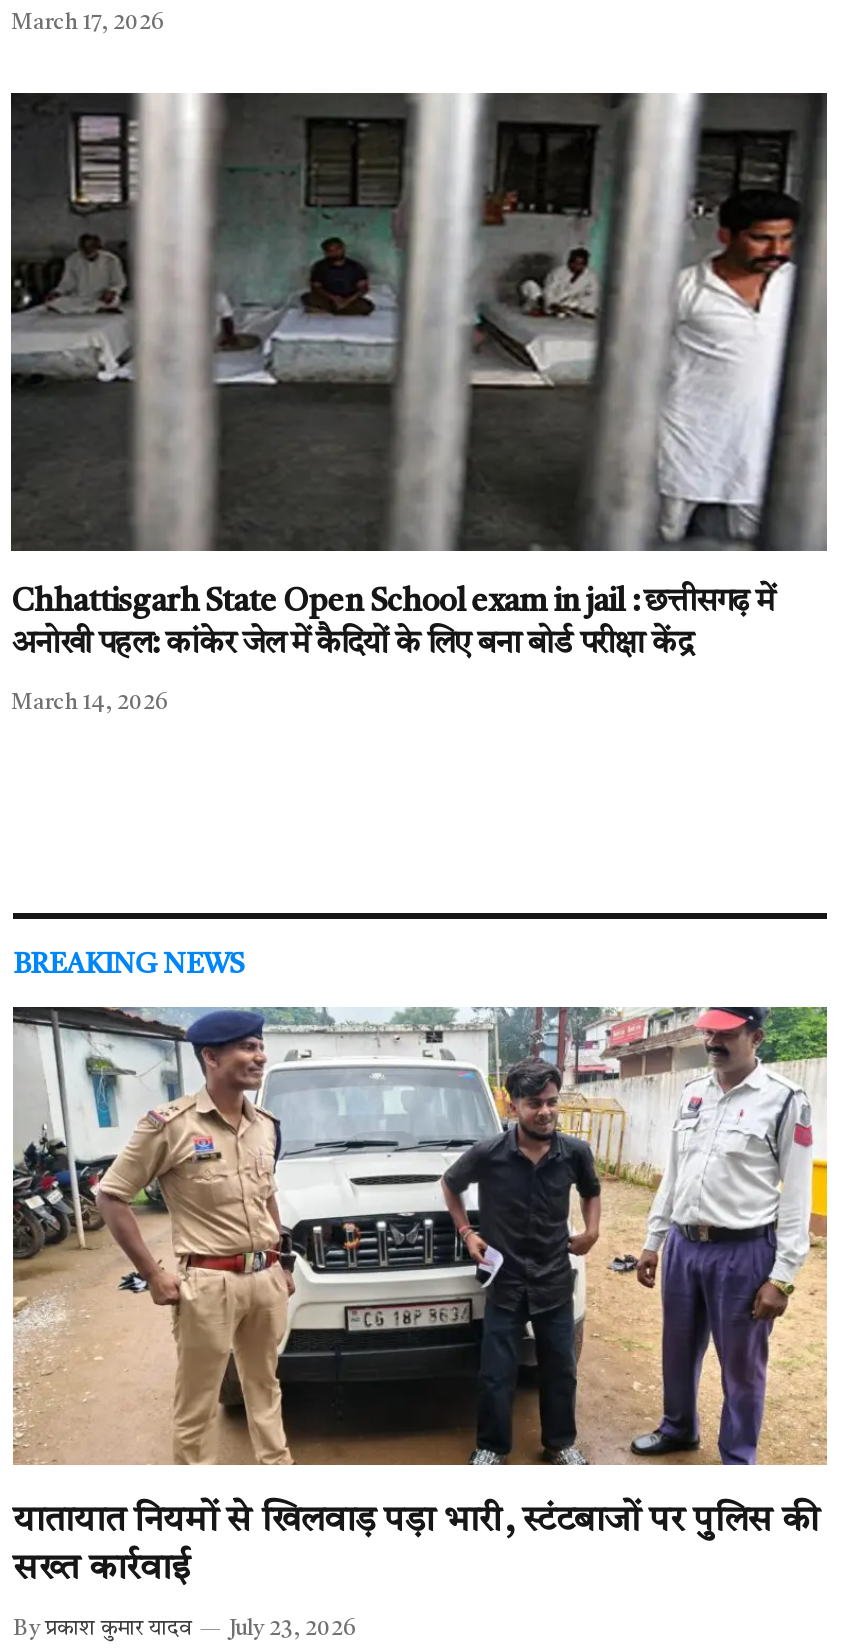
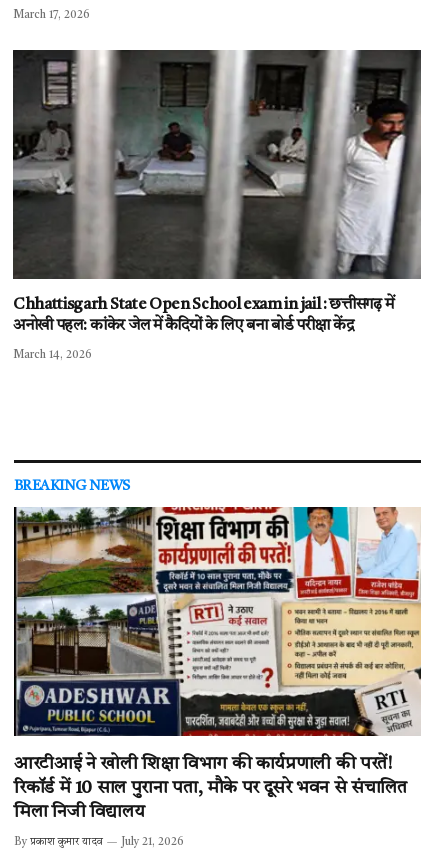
- [image]
- यातायात नियमों से खिलवाड़ पड़ा भारी, स्टंटबाजों पर पुलिस की
- सख्त कार्रवाई
+ [image]
+ आरटीआई ने खोली शिक्षा विभाग की कार्यप्रणाली की परतें!
+ रिकॉर्ड में 10 साल पुराना पता, मौके पर दूसरे भवन से संचालित
+ मिला निजी विद्यालय

- By प्रकाश कुमार यादव July 23, 2026
+ By प्रकाश कुमार यादव July 21, 2026
